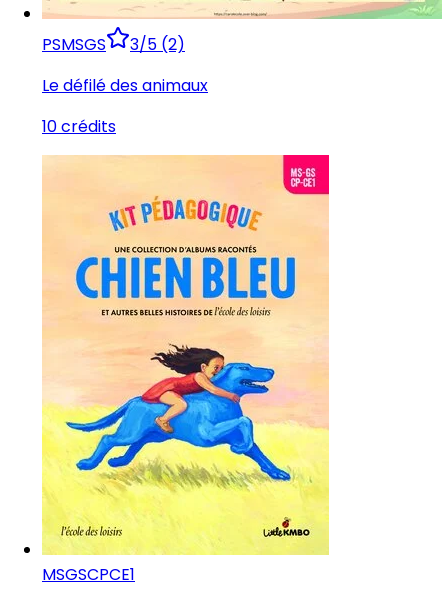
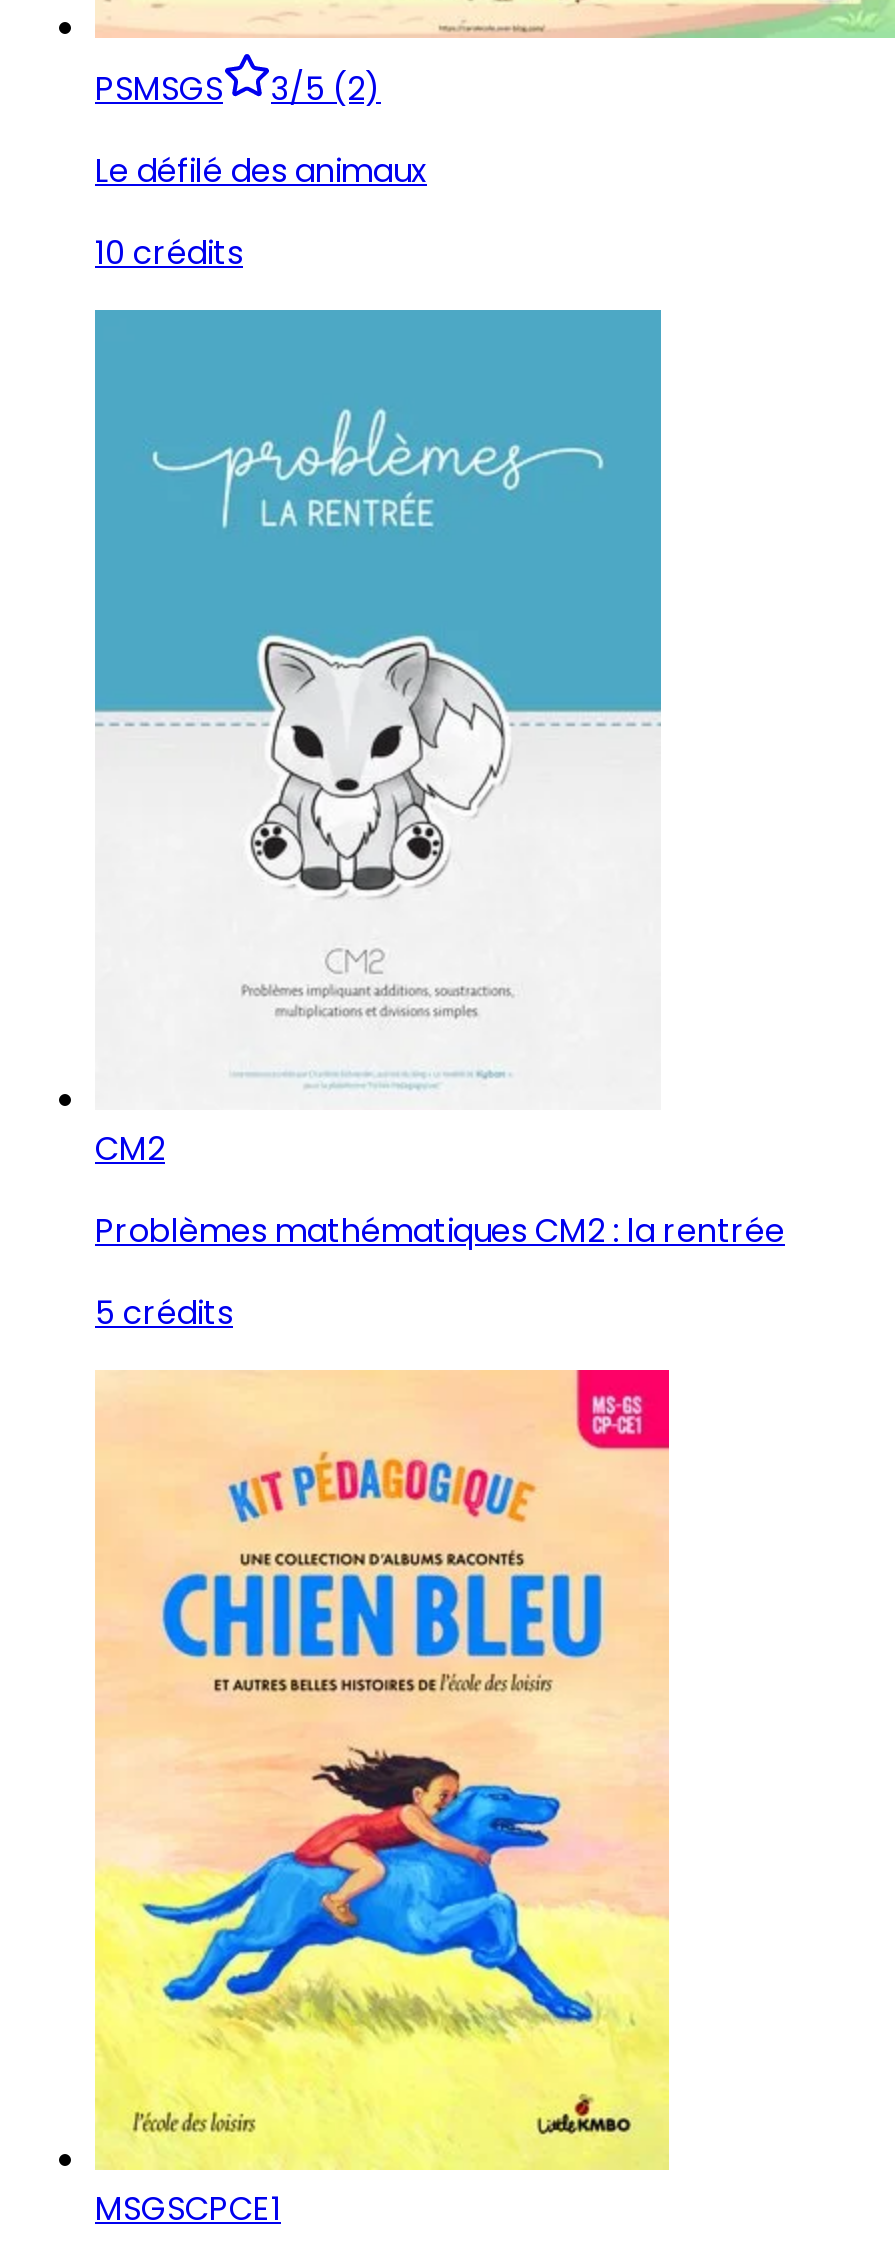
+ [image]
+ CM2
+ Problèmes mathématiques CM2 : la rentrée
+ 5 crédits
